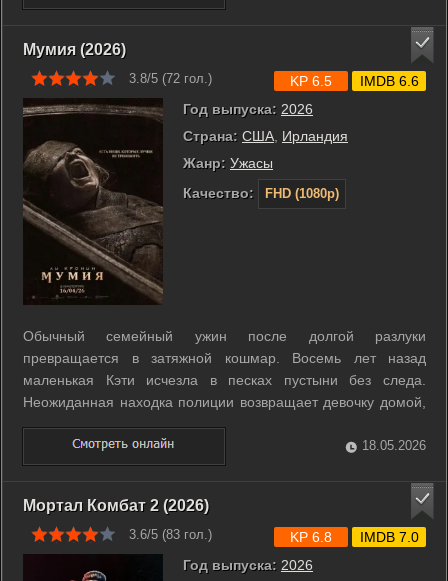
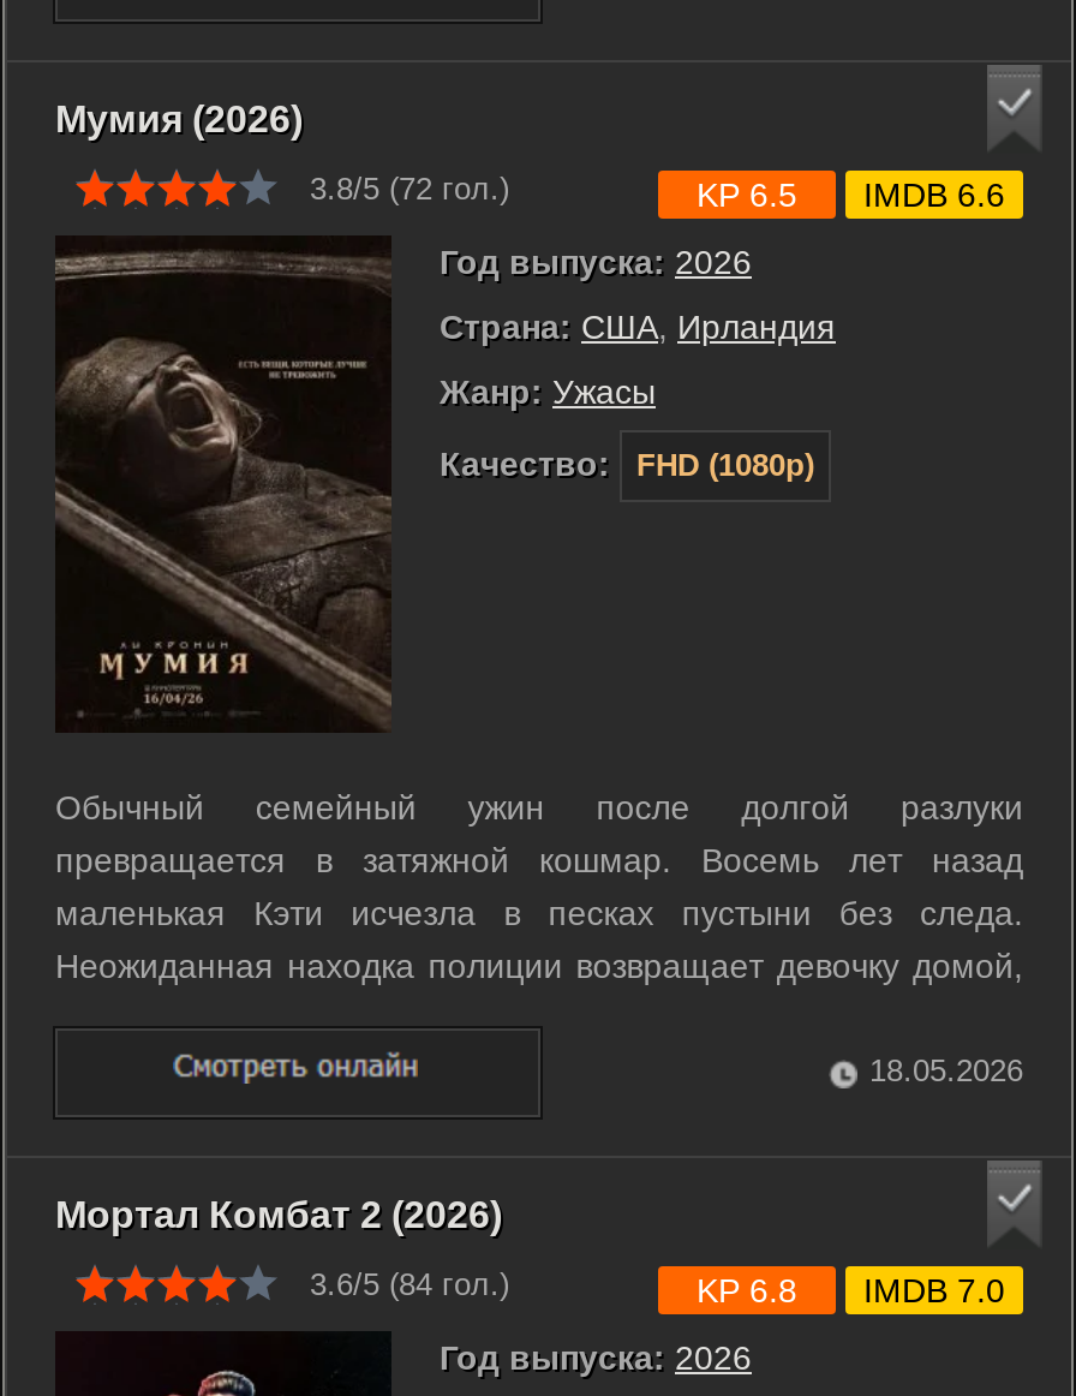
- 3.6/5 (83 гол.)
+ 3.6/5 (84 гол.)
